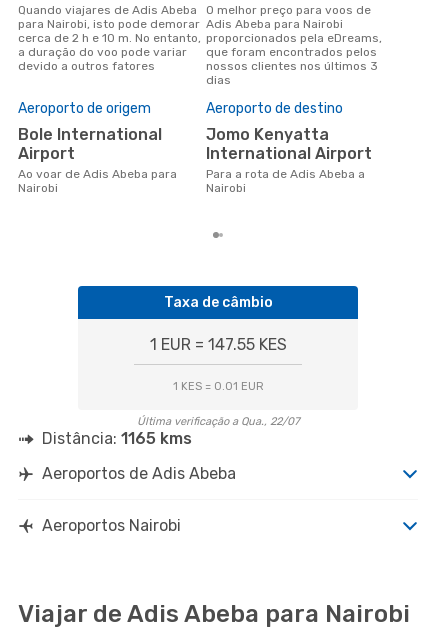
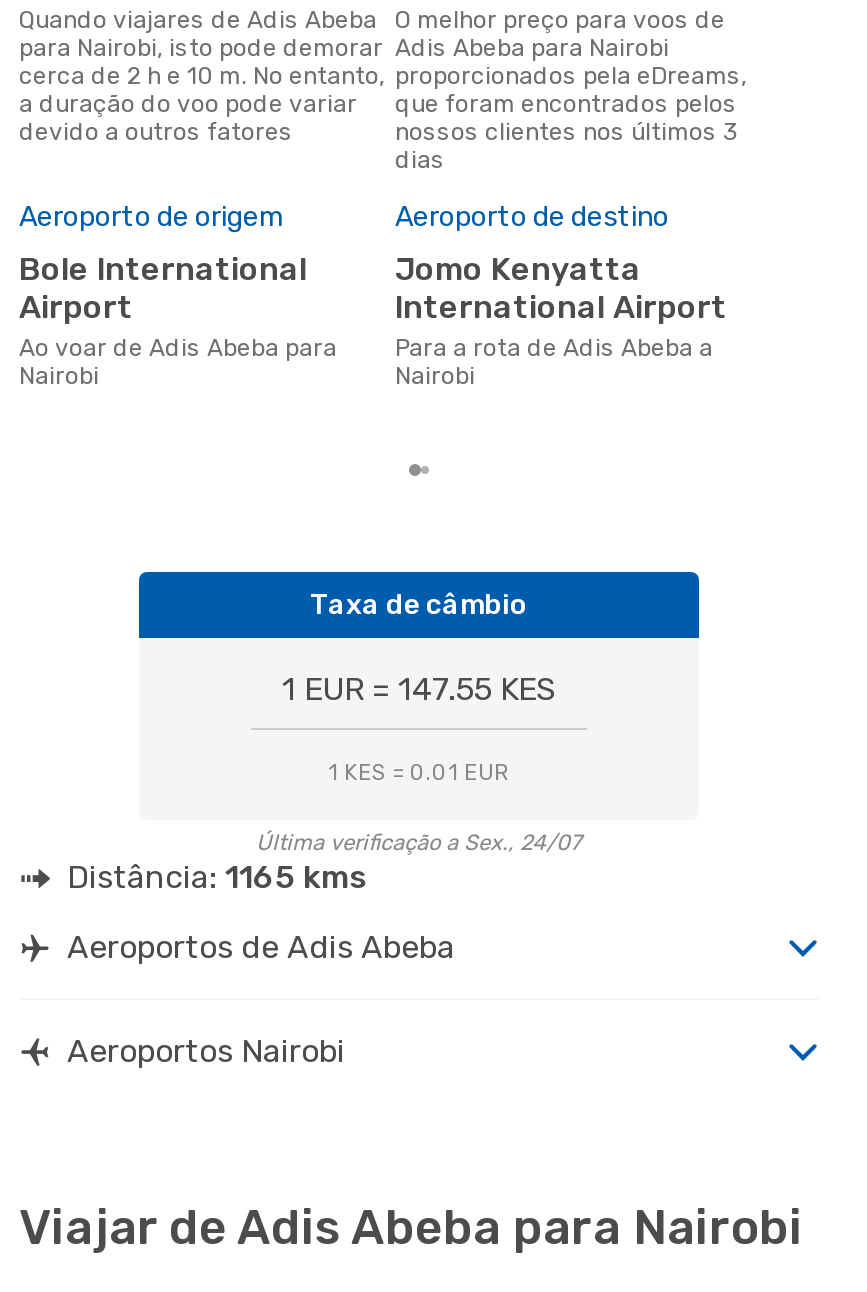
- Última verificação a Qua., 22/07
+ Última verificação a Sex., 24/07
